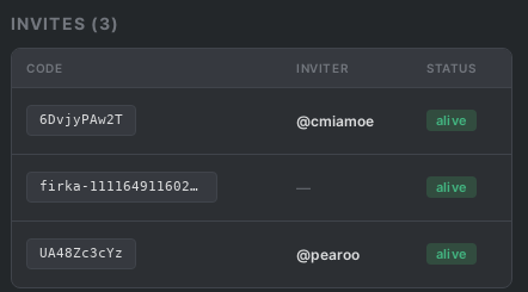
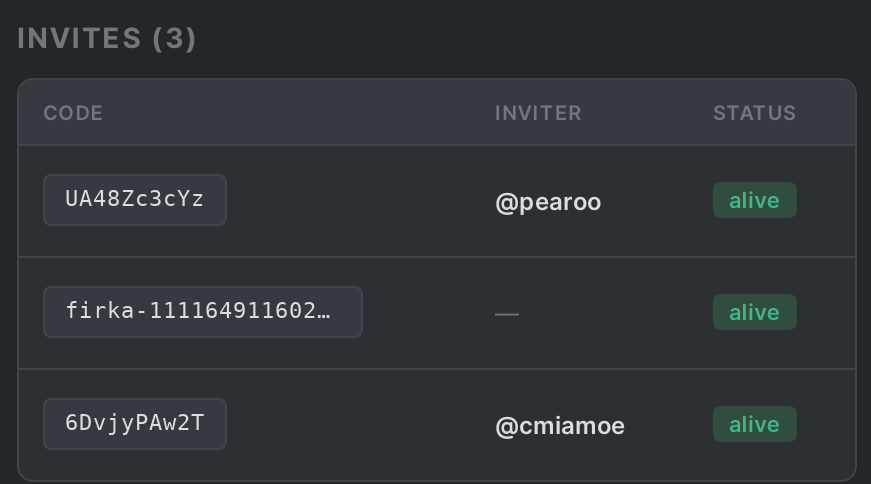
moved down: 6DvjyPAw2T | @cmiamoe

moved up: UA48Zc3cYz | @pearoo
